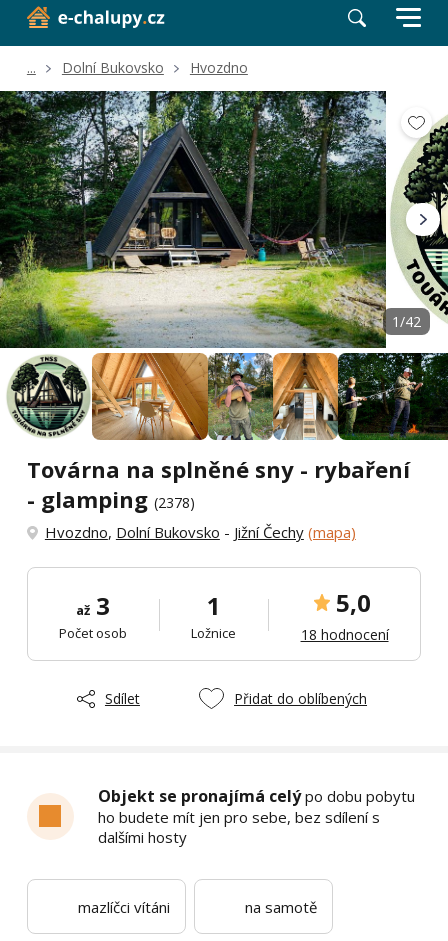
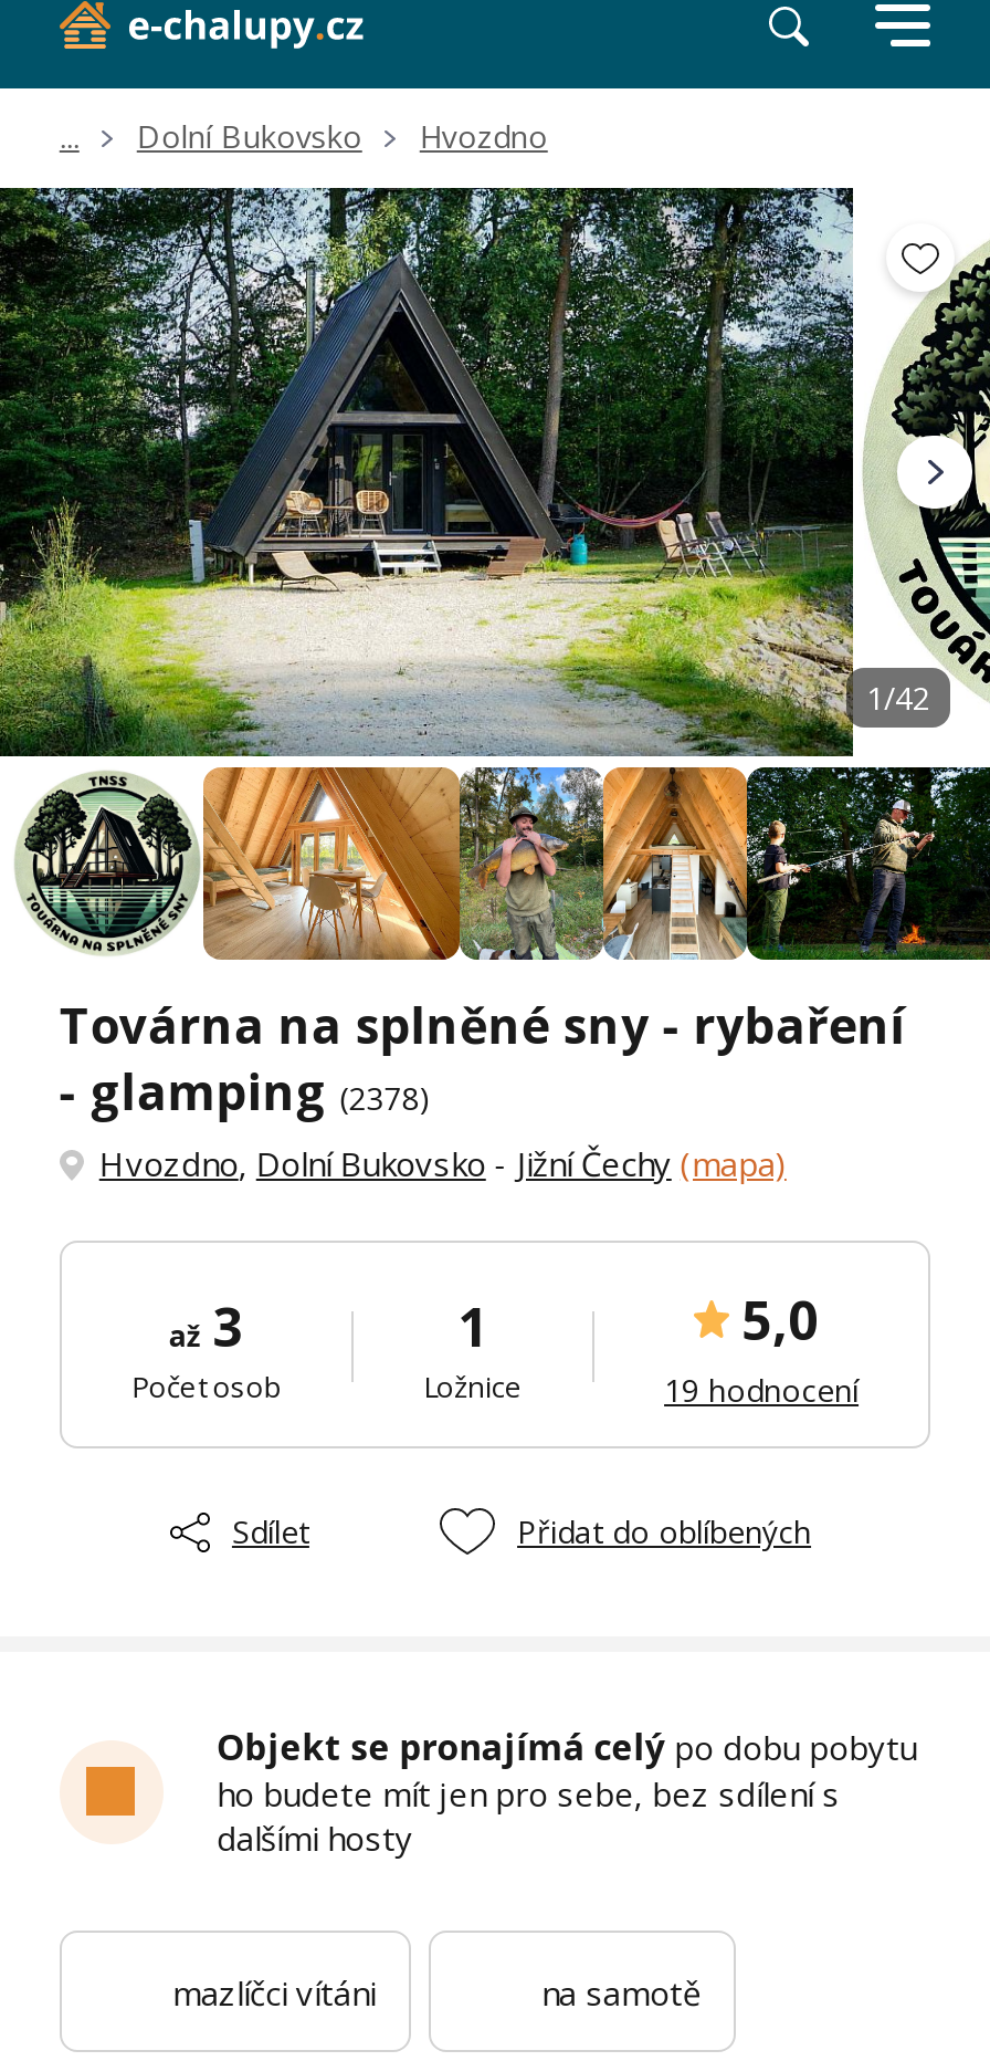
- 18 hodnocení
+ 19 hodnocení
